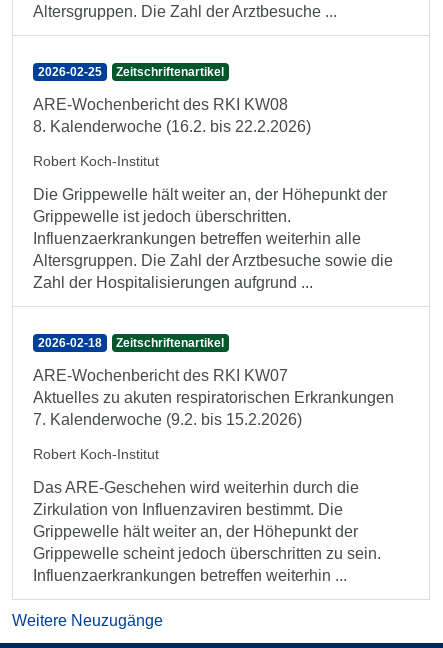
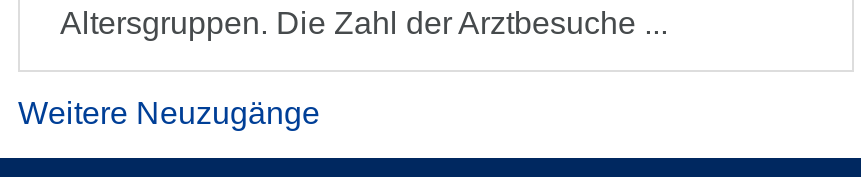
- 2026-02-25
- Zeitschriftenartikel
- ARE-Wochenbericht des RKI KW08
- 8. Kalenderwoche (16.2. bis 22.2.2026)
- Robert Koch-Institut
- Die Grippewelle hält weiter an, der Höhepunkt der
- Grippewelle ist jedoch überschritten.
- Influenzaerkrankungen betreffen weiterhin alle
- Altersgruppen. Die Zahl der Arztbesuche sowie die
- Zahl der Hospitalisierungen aufgrund ...

- 2026-02-18
- Zeitschriftenartikel
- ARE-Wochenbericht des RKI KW07
- Aktuelles zu akuten respiratorischen Erkrankungen
- 7. Kalenderwoche (9.2. bis 15.2.2026)
- Robert Koch-Institut
- Das ARE-Geschehen wird weiterhin durch die
- Zirkulation von Influenzaviren bestimmt. Die
- Grippewelle hält weiter an, der Höhepunkt der
- Grippewelle scheint jedoch überschritten zu sein.
- Influenzaerkrankungen betreffen weiterhin ...
